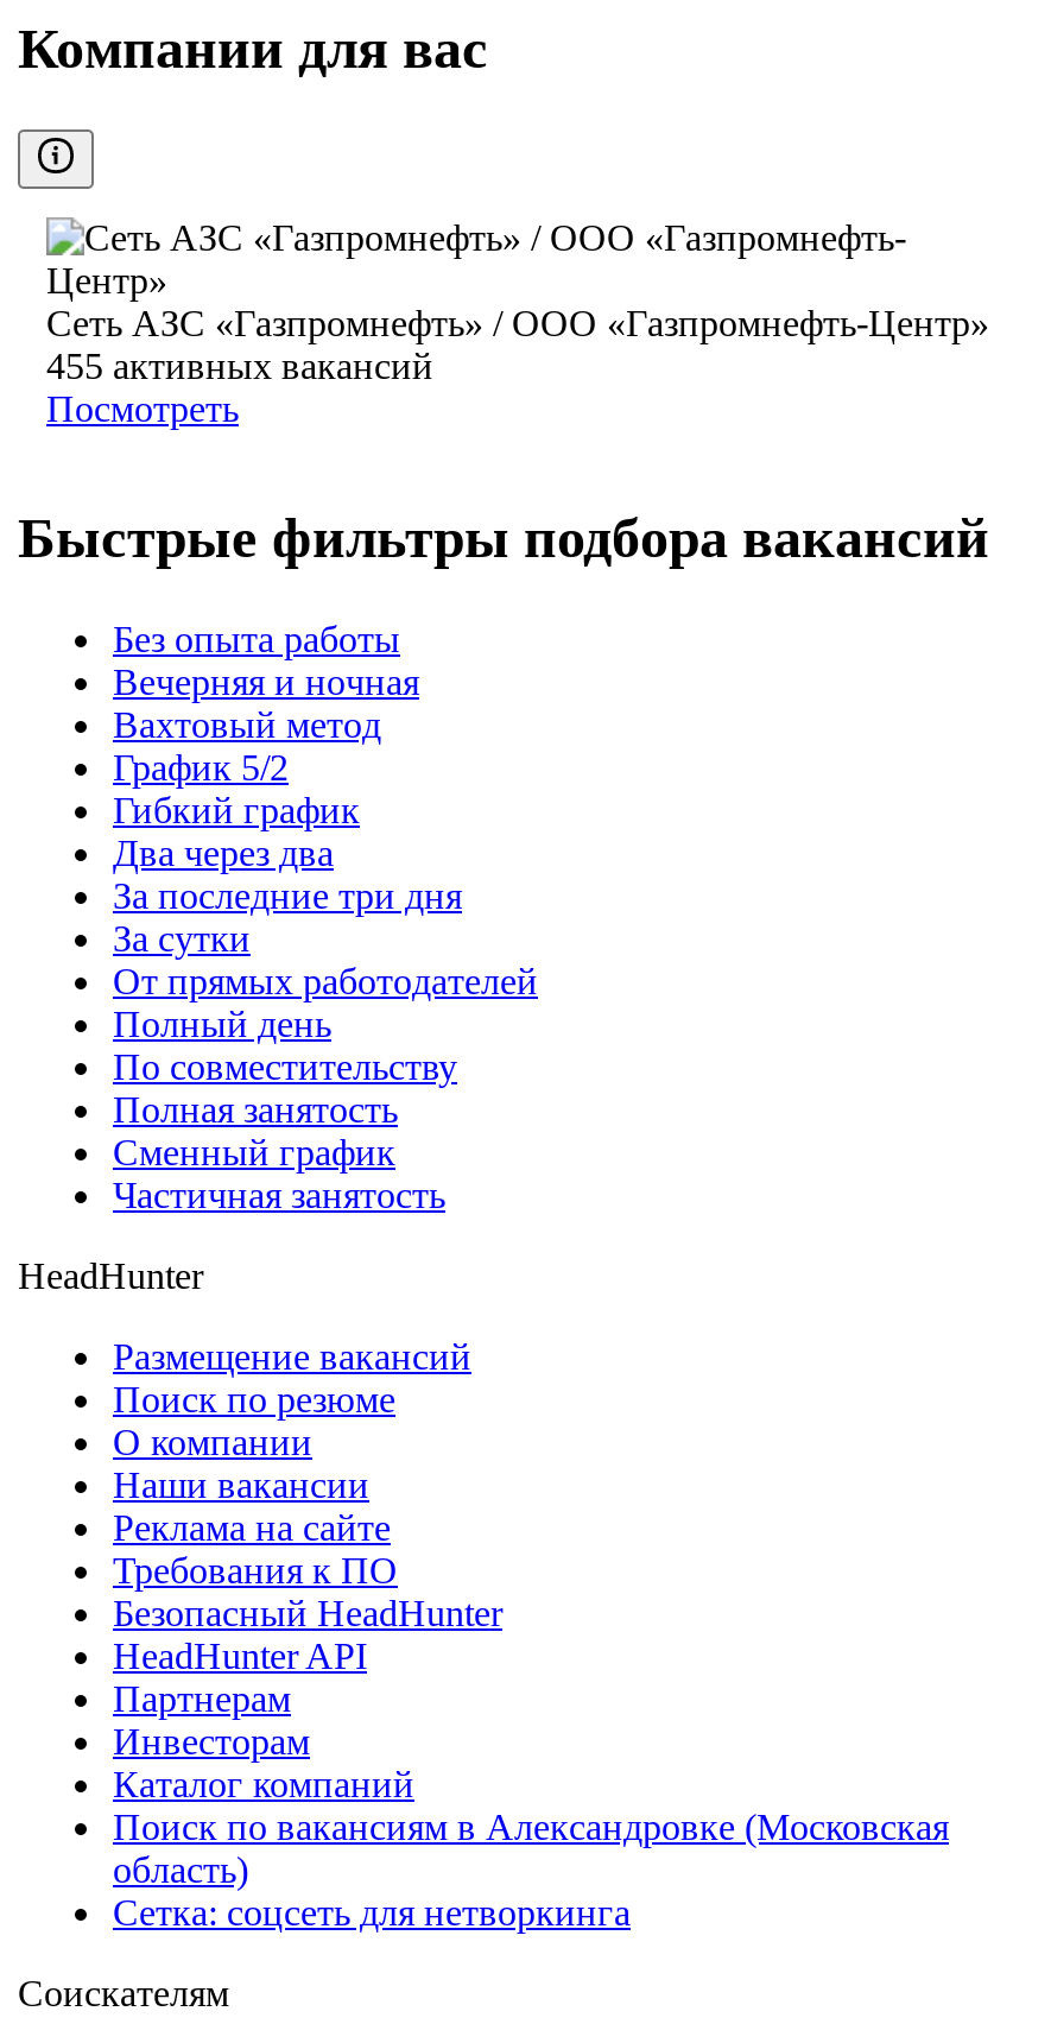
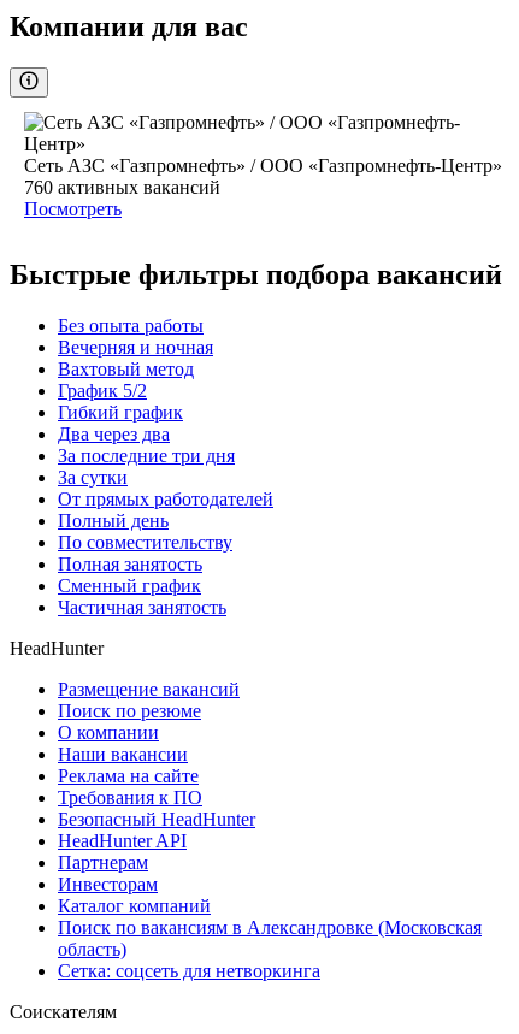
- 455 активных вакансий
+ 760 активных вакансий
